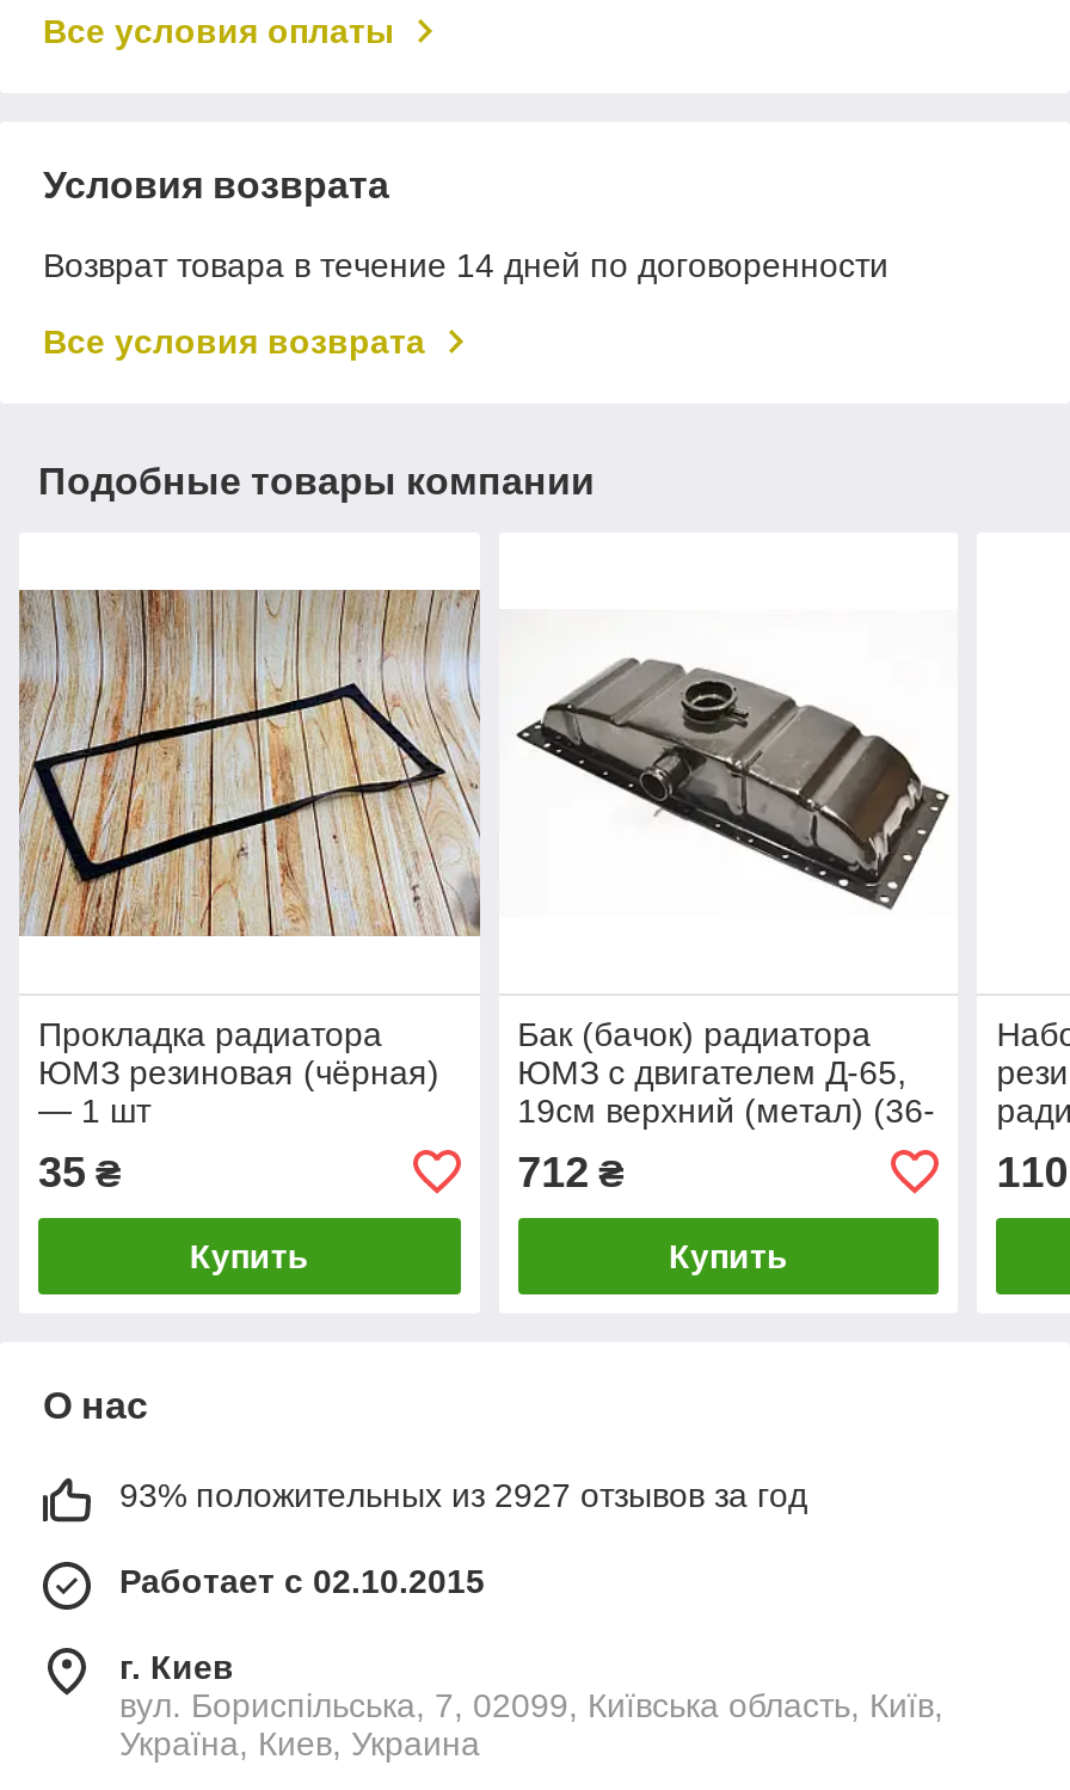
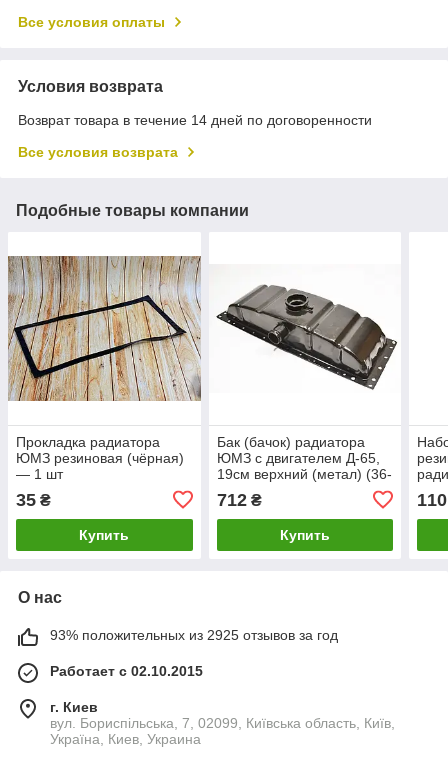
- 93% положительных из 2927 отзывов за год
+ 93% положительных из 2925 отзывов за год
